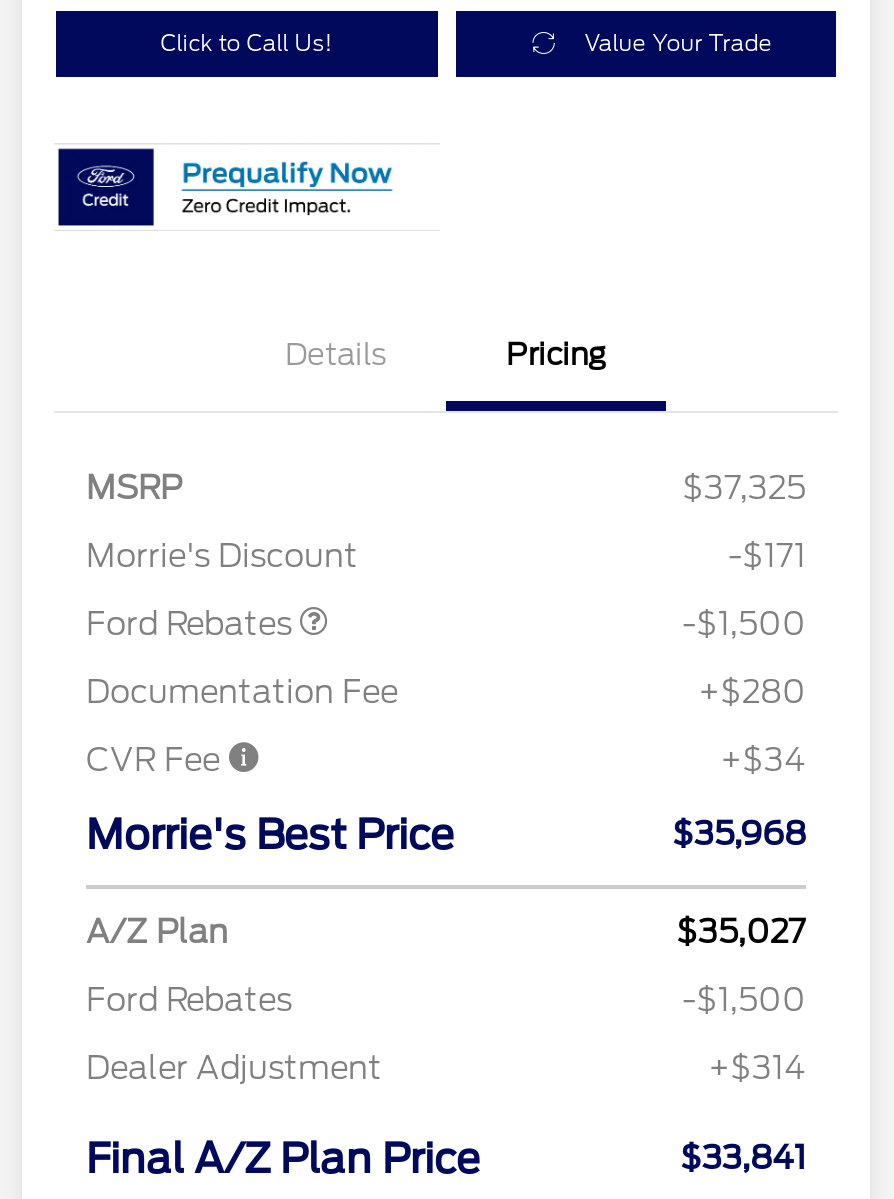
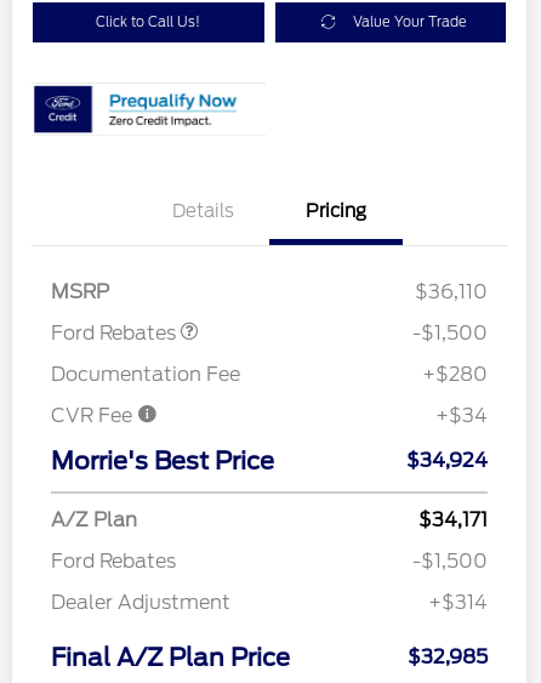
- $37,325
- Morrie's Discount
- -$171
+ $36,110

- $35,968
+ $34,924

- $35,027
+ $34,171

- $33,841
+ $32,985
